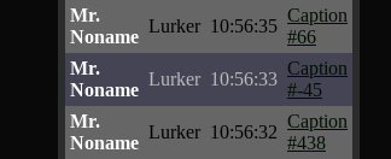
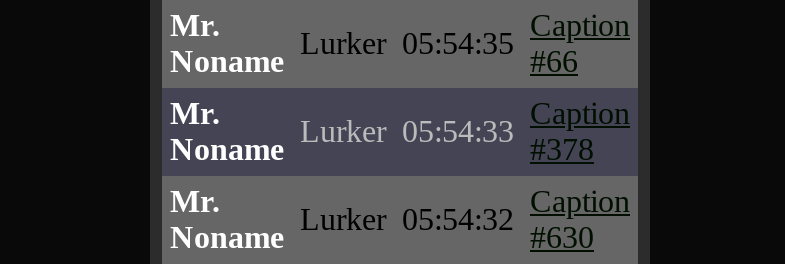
- Lurker 10:56:35
+ Lurker 05:54:35

- Lurker 10:56:33
+ Lurker 05:54:33

- #-45
+ #378

- Lurker 10:56:32
+ Lurker 05:54:32

- #438
+ #630
